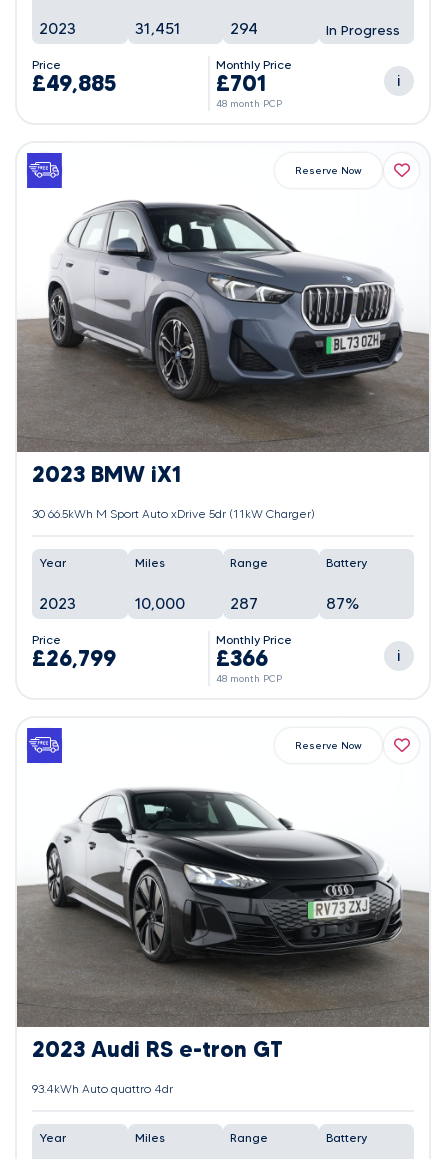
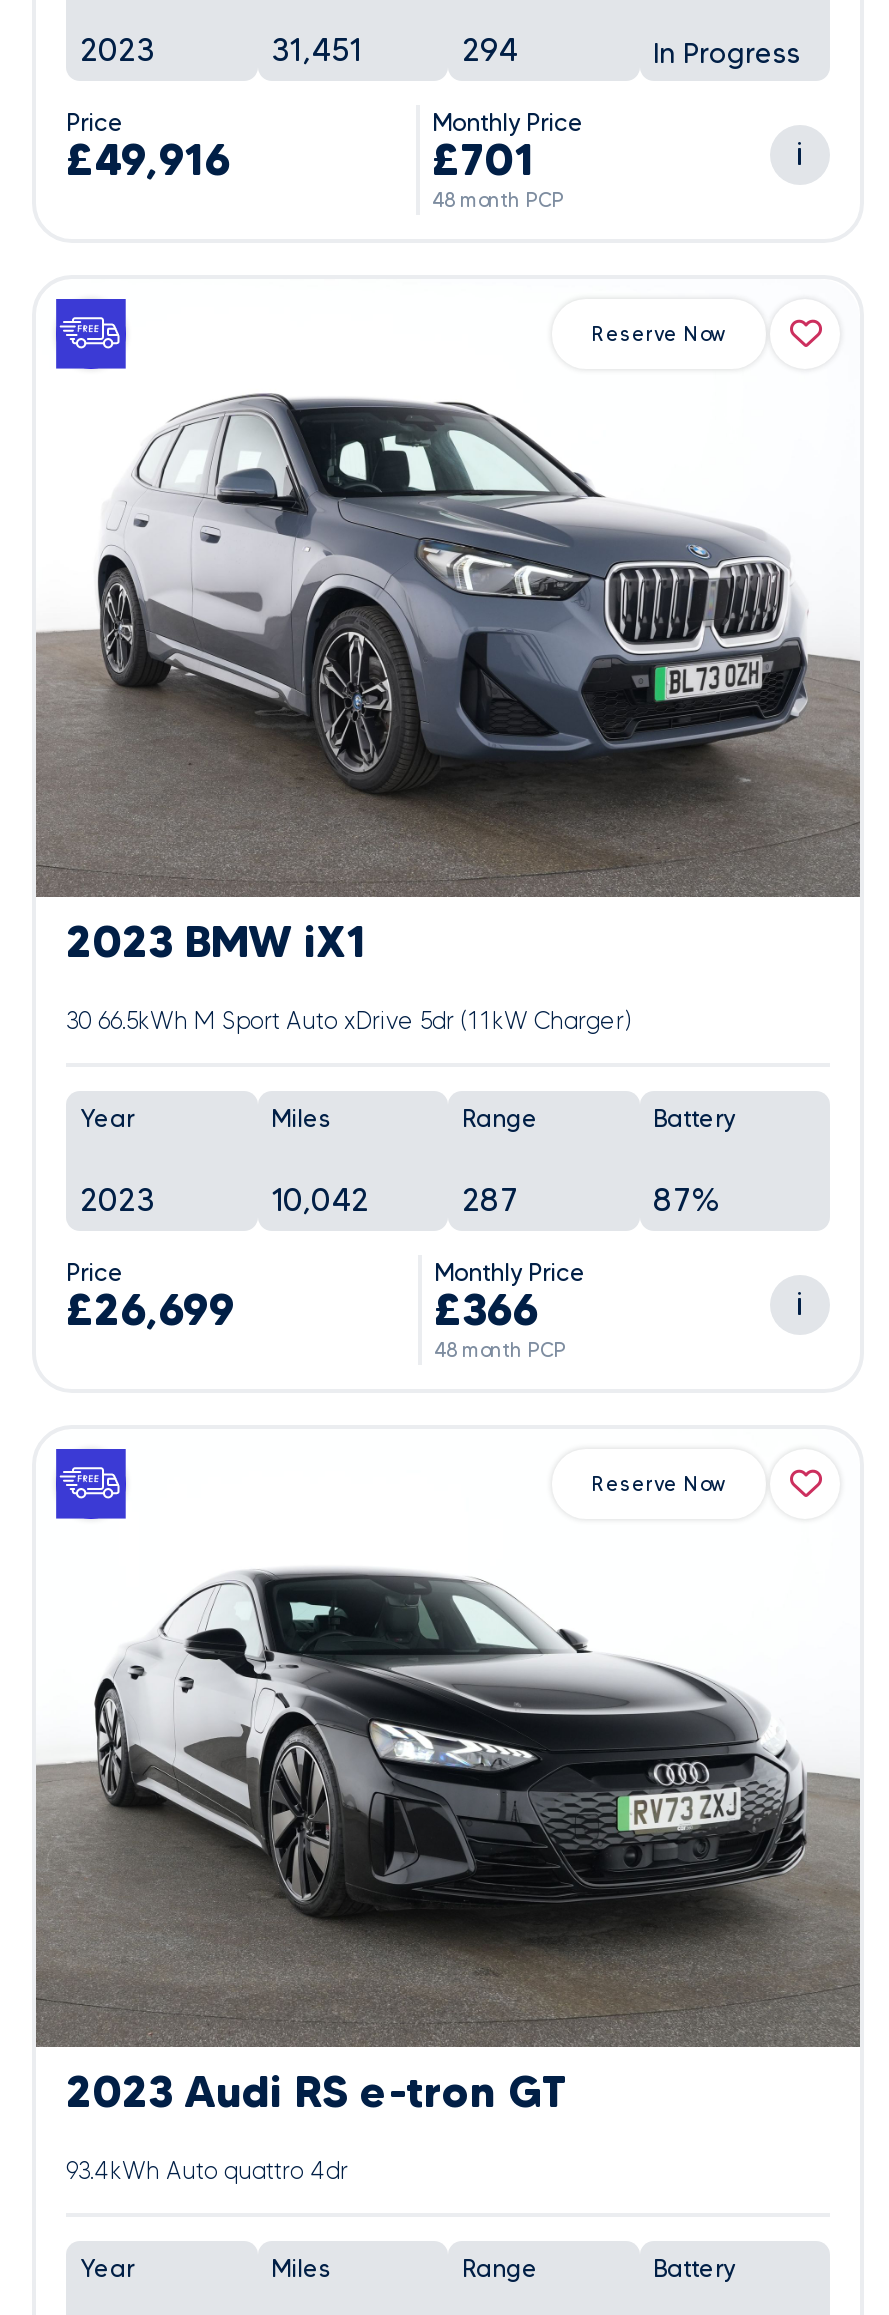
- £49,885
+ £49,916

- 10,000
+ 10,042

- £26,799
+ £26,699
